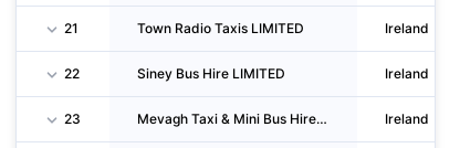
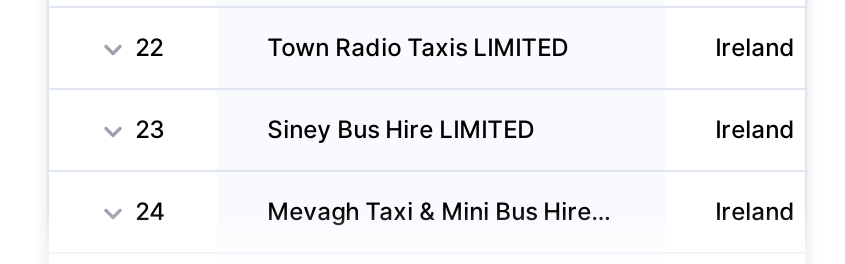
- 21
+ 22

- 22
+ 23

- 23
+ 24
